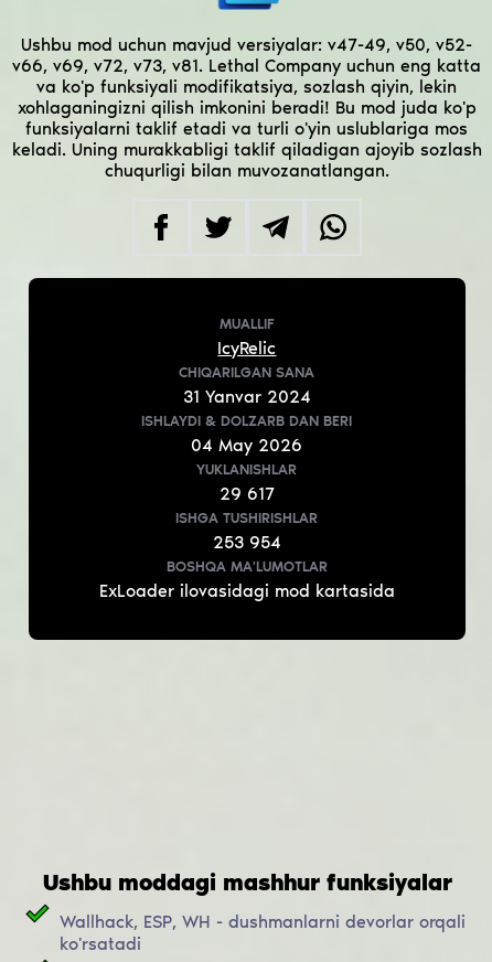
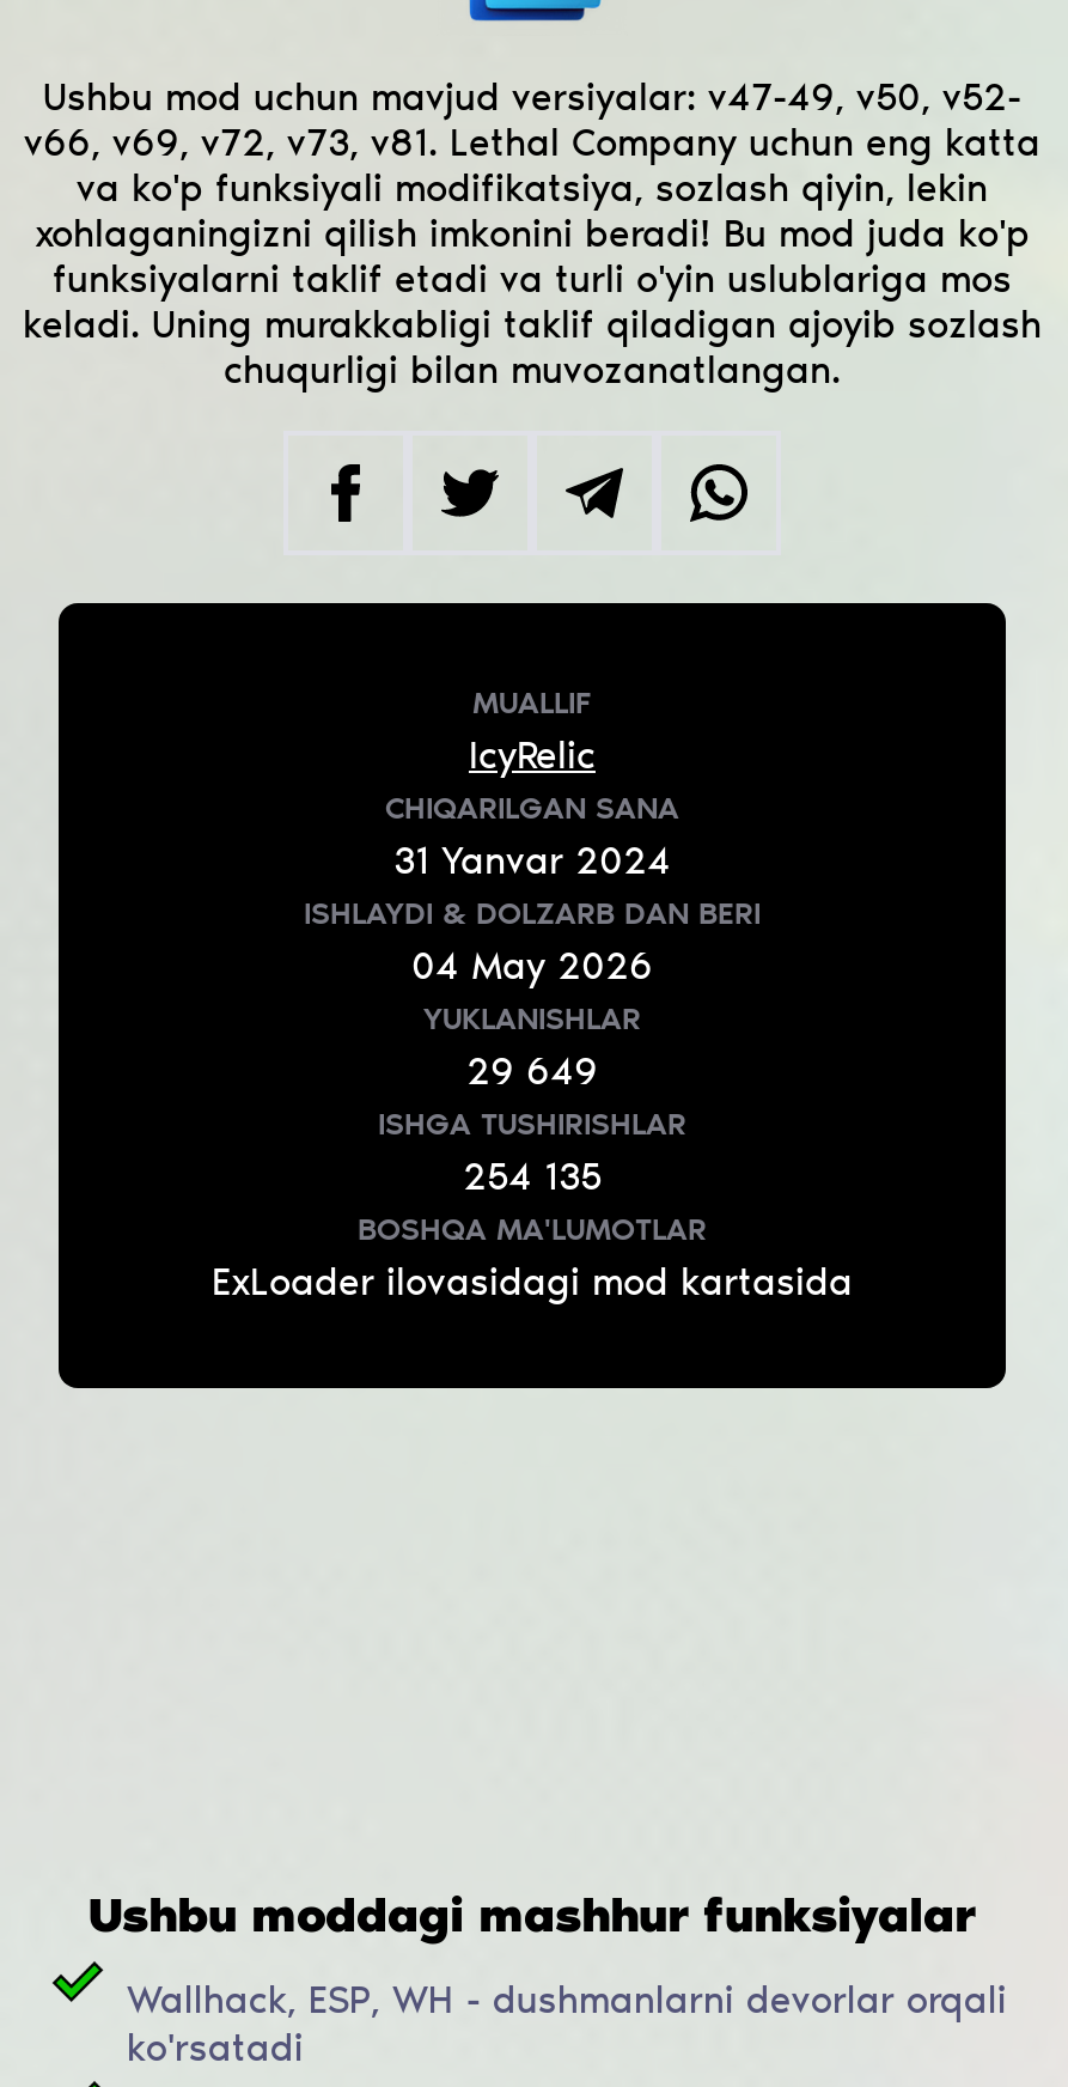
- 29 617
+ 29 649

- 253 954
+ 254 135
